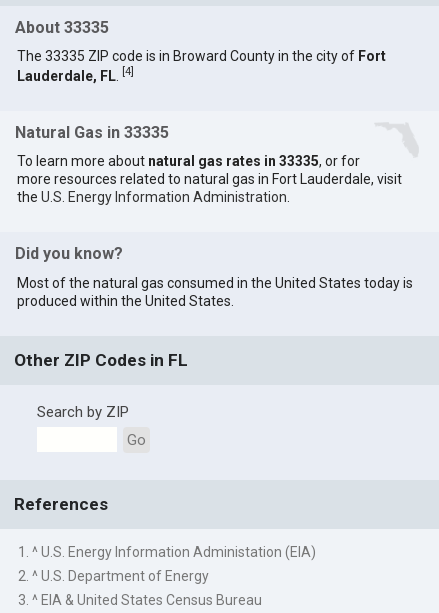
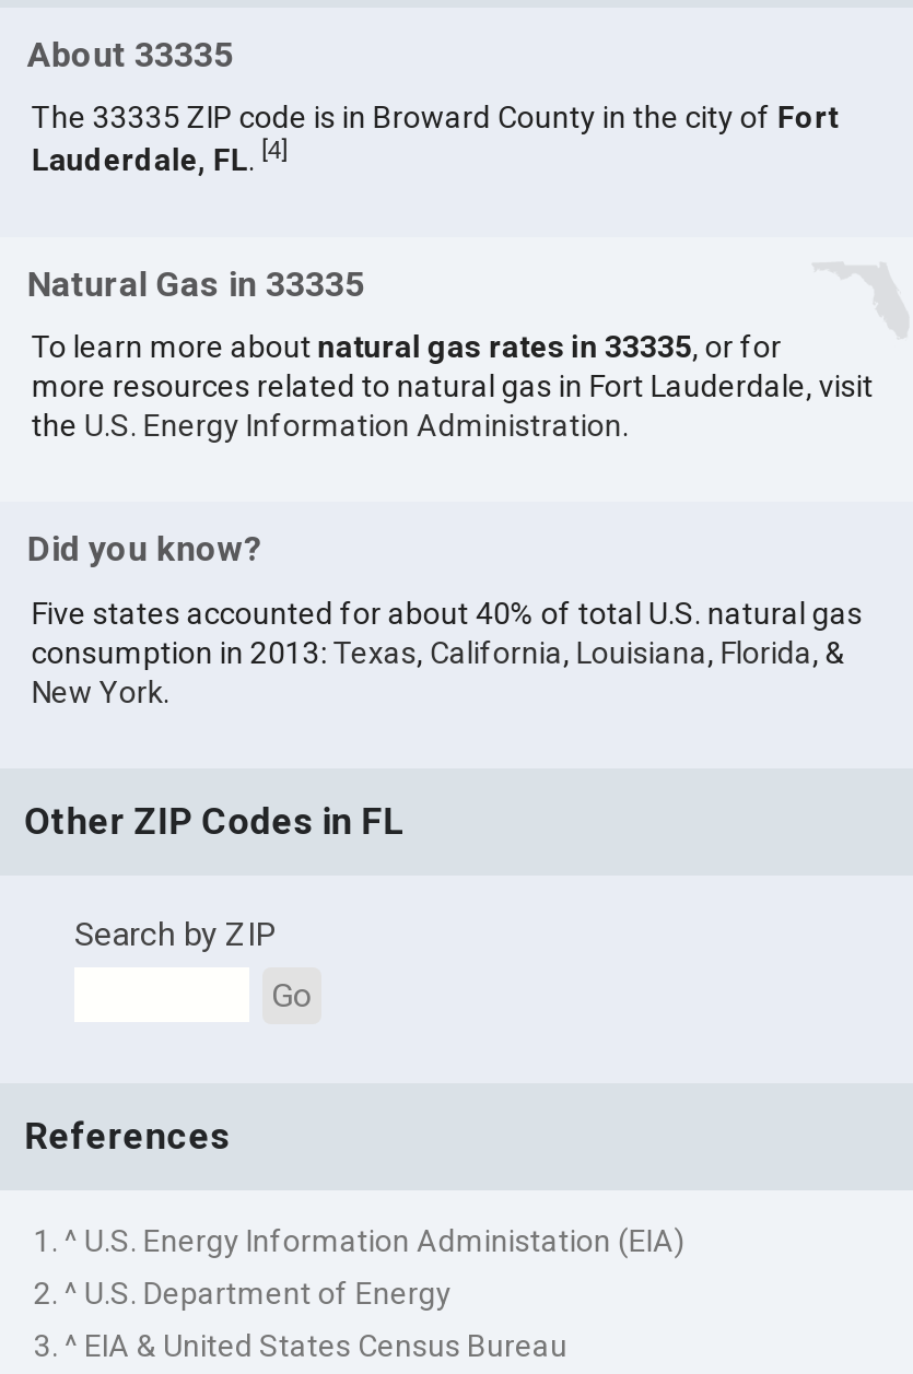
- Most of the natural gas consumed in the United States today is
- produced within the United States.
+ Five states accounted for about 40% of total U.S. natural gas
+ consumption in 2013: Texas, California, Louisiana, Florida, &
+ New York.
